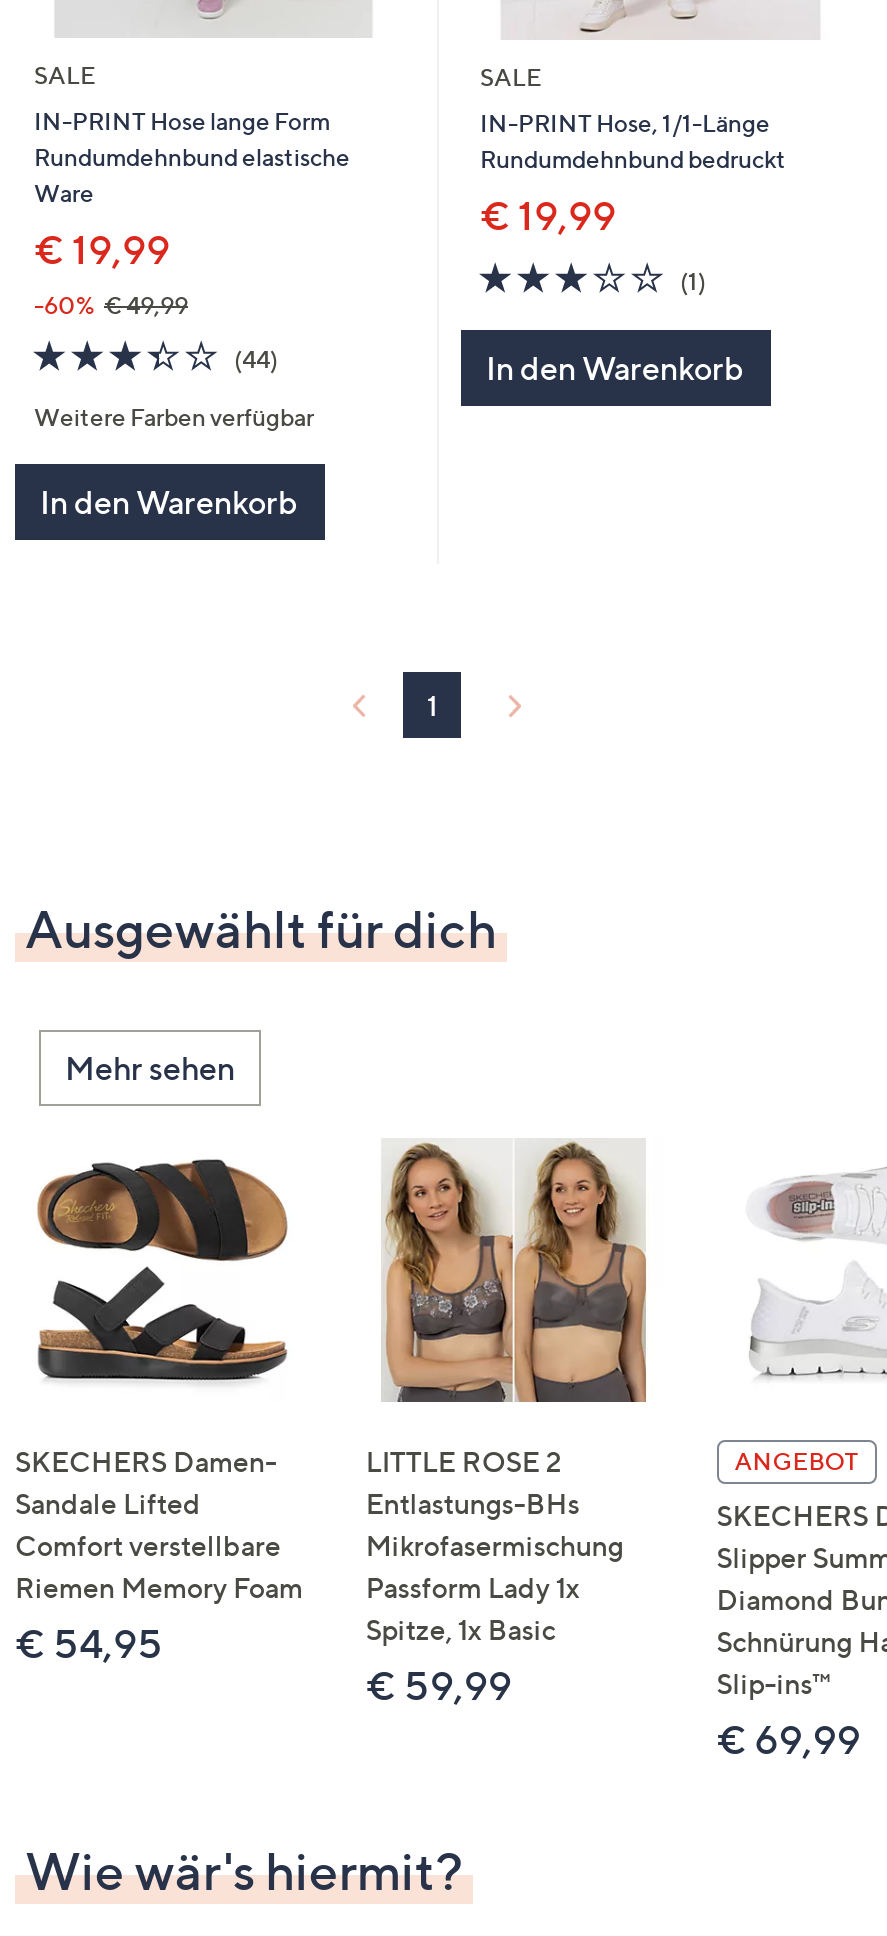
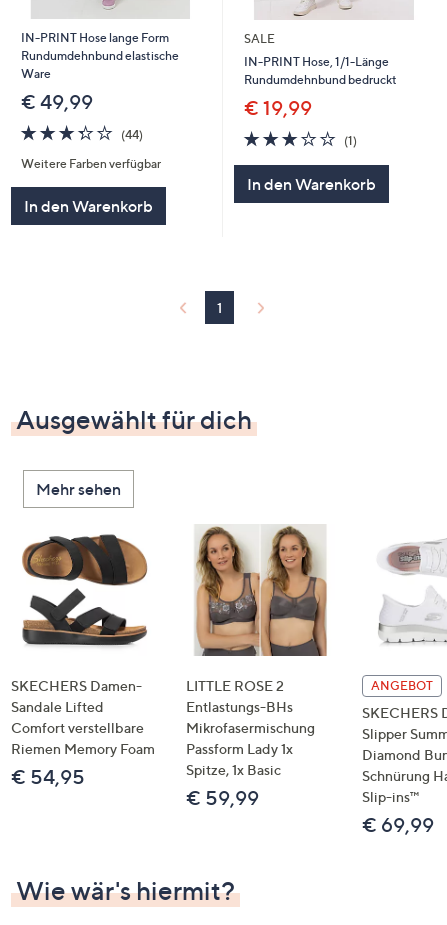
- SALE

- € 19,99
- -60% € 49,99
+ € 49,99
